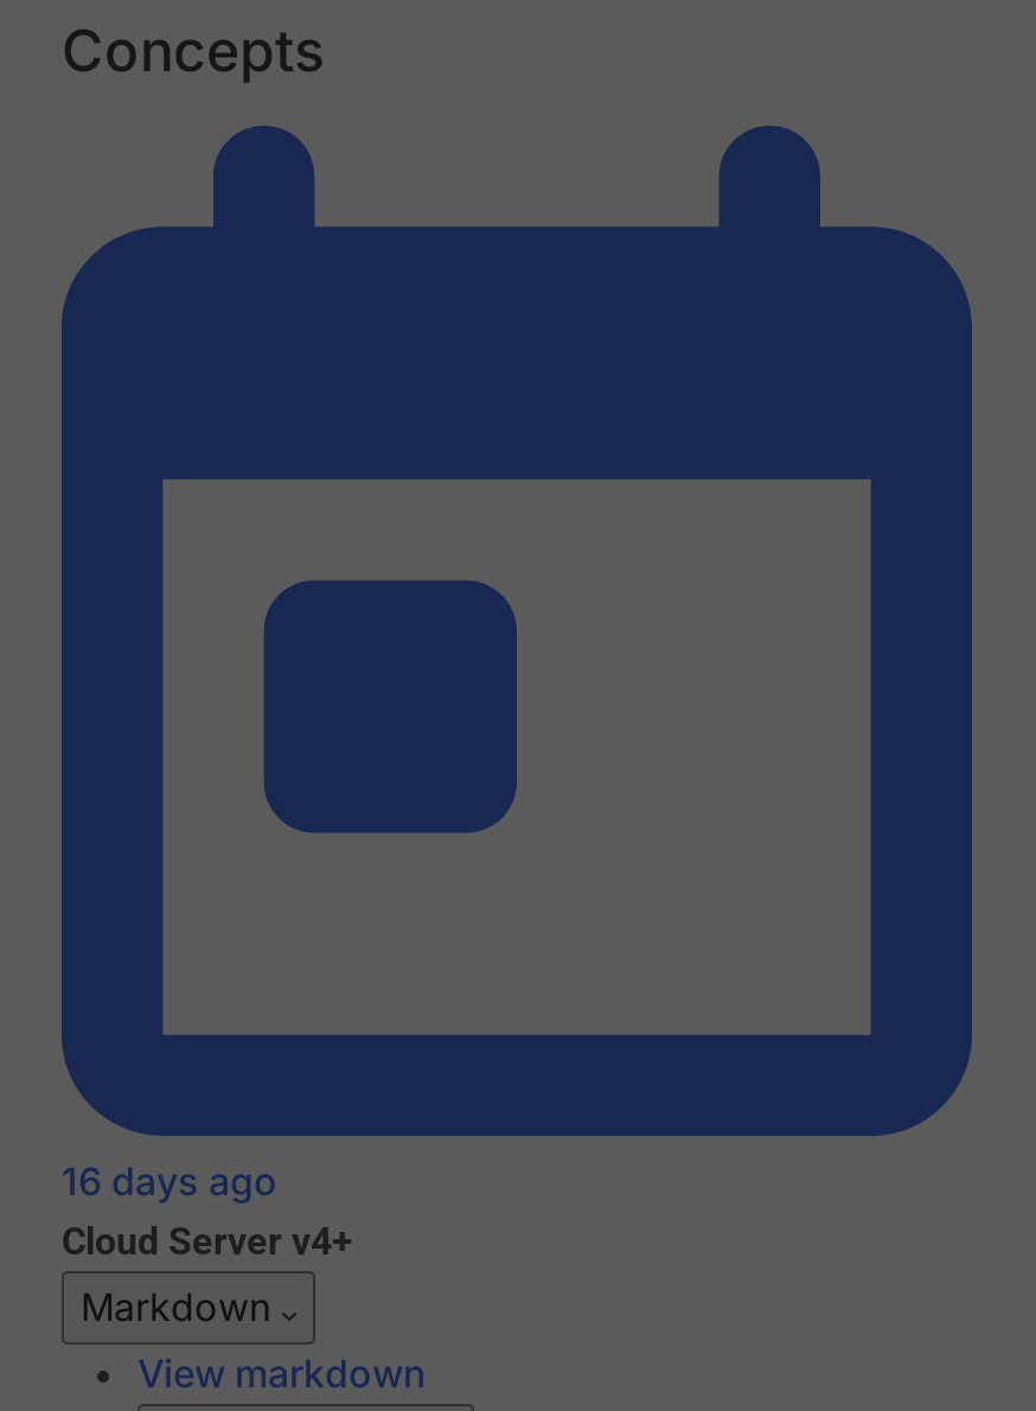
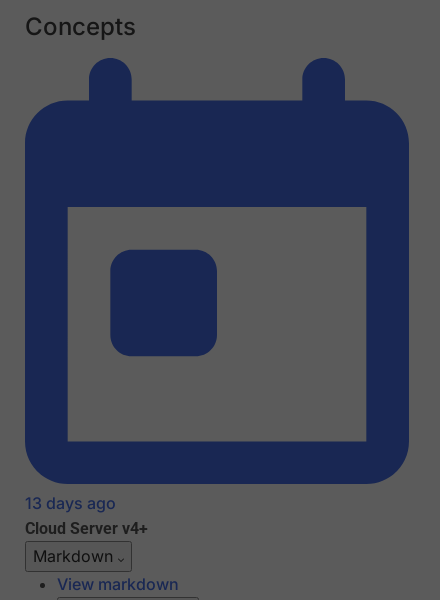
- 16 days ago
+ 13 days ago
